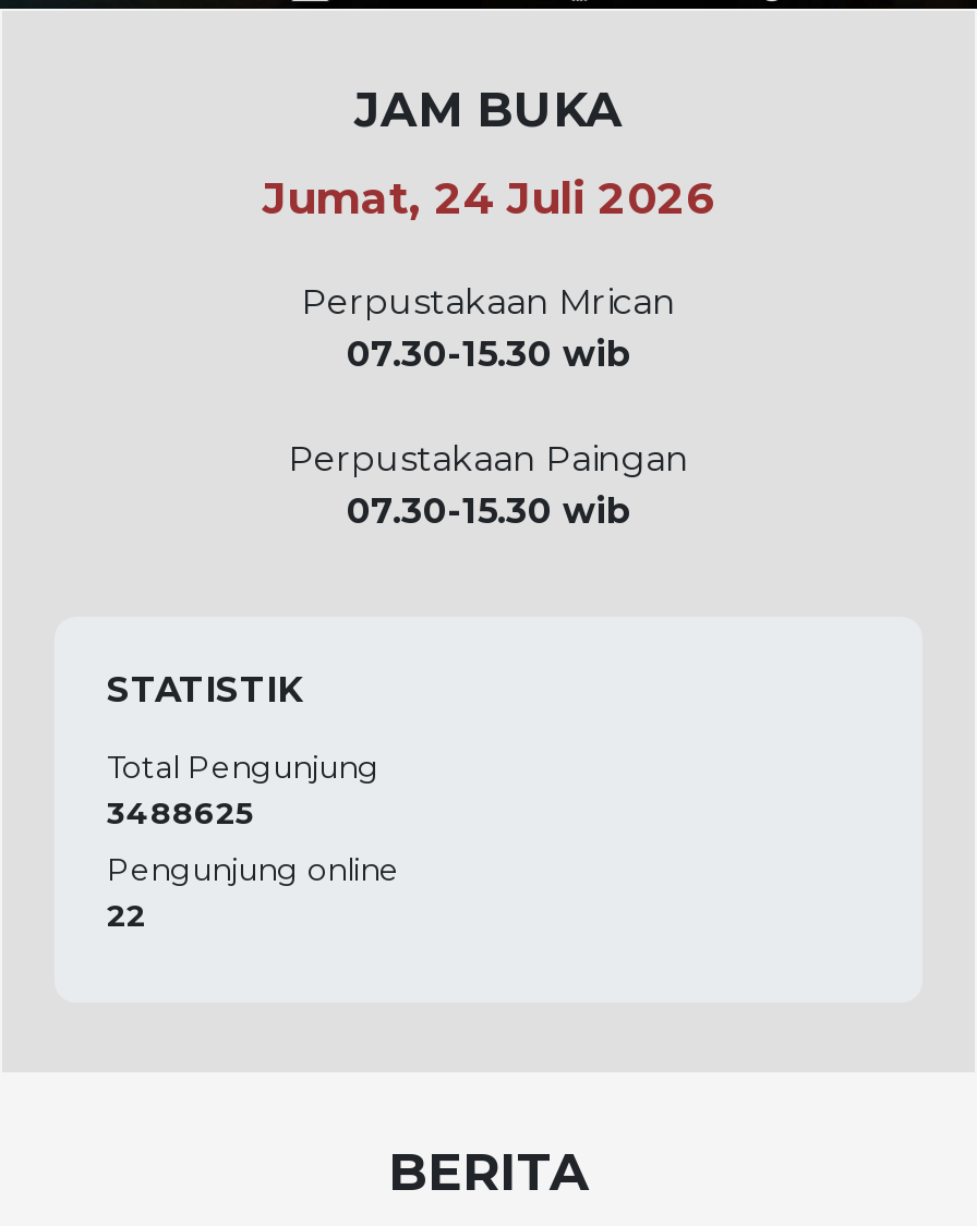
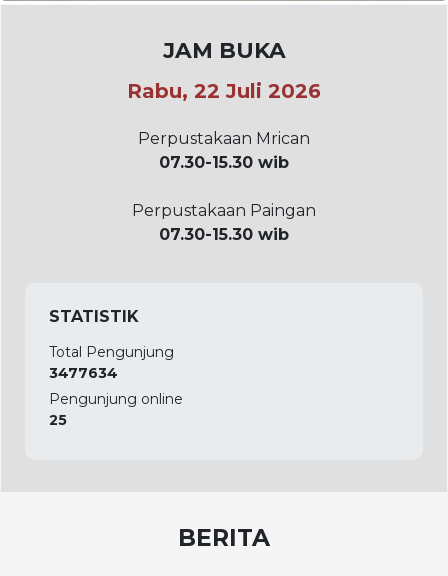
- Jumat, 24 Juli 2026
+ Rabu, 22 Juli 2026

- 3488625
+ 3477634

- 22
+ 25
